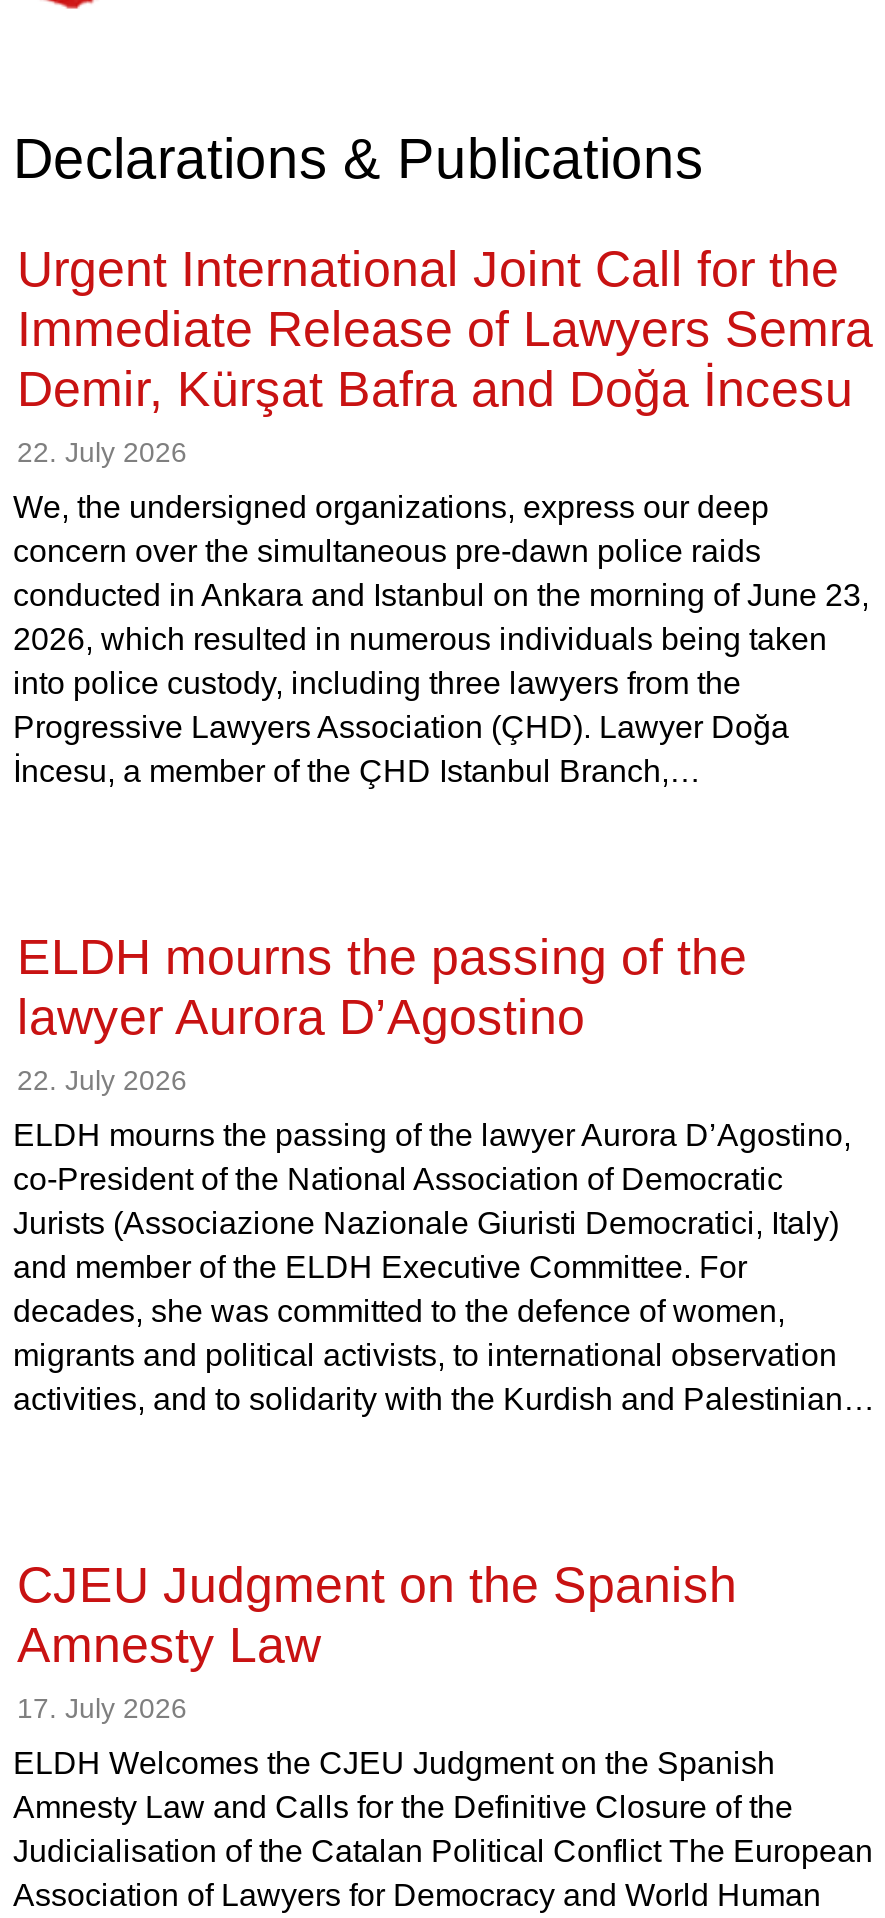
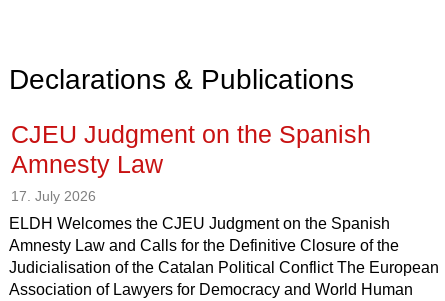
- Urgent International Joint Call for the
- Immediate Release of Lawyers Semra
- Demir, Kürşat Bafra and Doğa İncesu
- 22. July 2026
- We, the undersigned organizations, express our deep
- concern over the simultaneous pre-dawn police raids
- conducted in Ankara and Istanbul on the morning of June 23,
- 2026, which resulted in numerous individuals being taken
- into police custody, including three lawyers from the
- Progressive Lawyers Association (ÇHD). Lawyer Doğa
- İncesu, a member of the ÇHD Istanbul Branch,…
- ELDH mourns the passing of the
- lawyer Aurora D’Agostino
- 22. July 2026
- ELDH mourns the passing of the lawyer Aurora D’Agostino,
- co-President of the National Association of Democratic
- Jurists (Associazione Nazionale Giuristi Democratici, Italy)
- and member of the ELDH Executive Committee. For
- decades, she was committed to the defence of women,
- migrants and political activists, to international observation
- activities, and to solidarity with the Kurdish and Palestinian…
